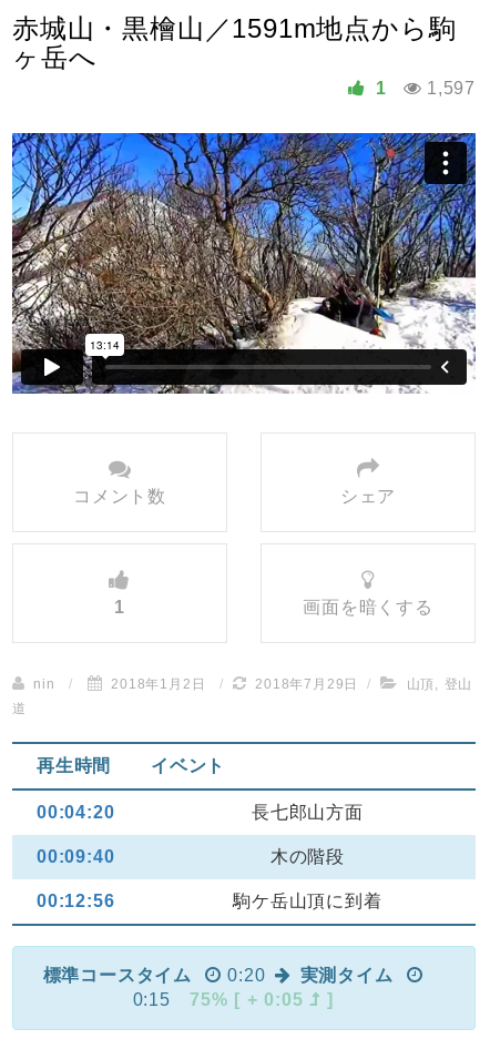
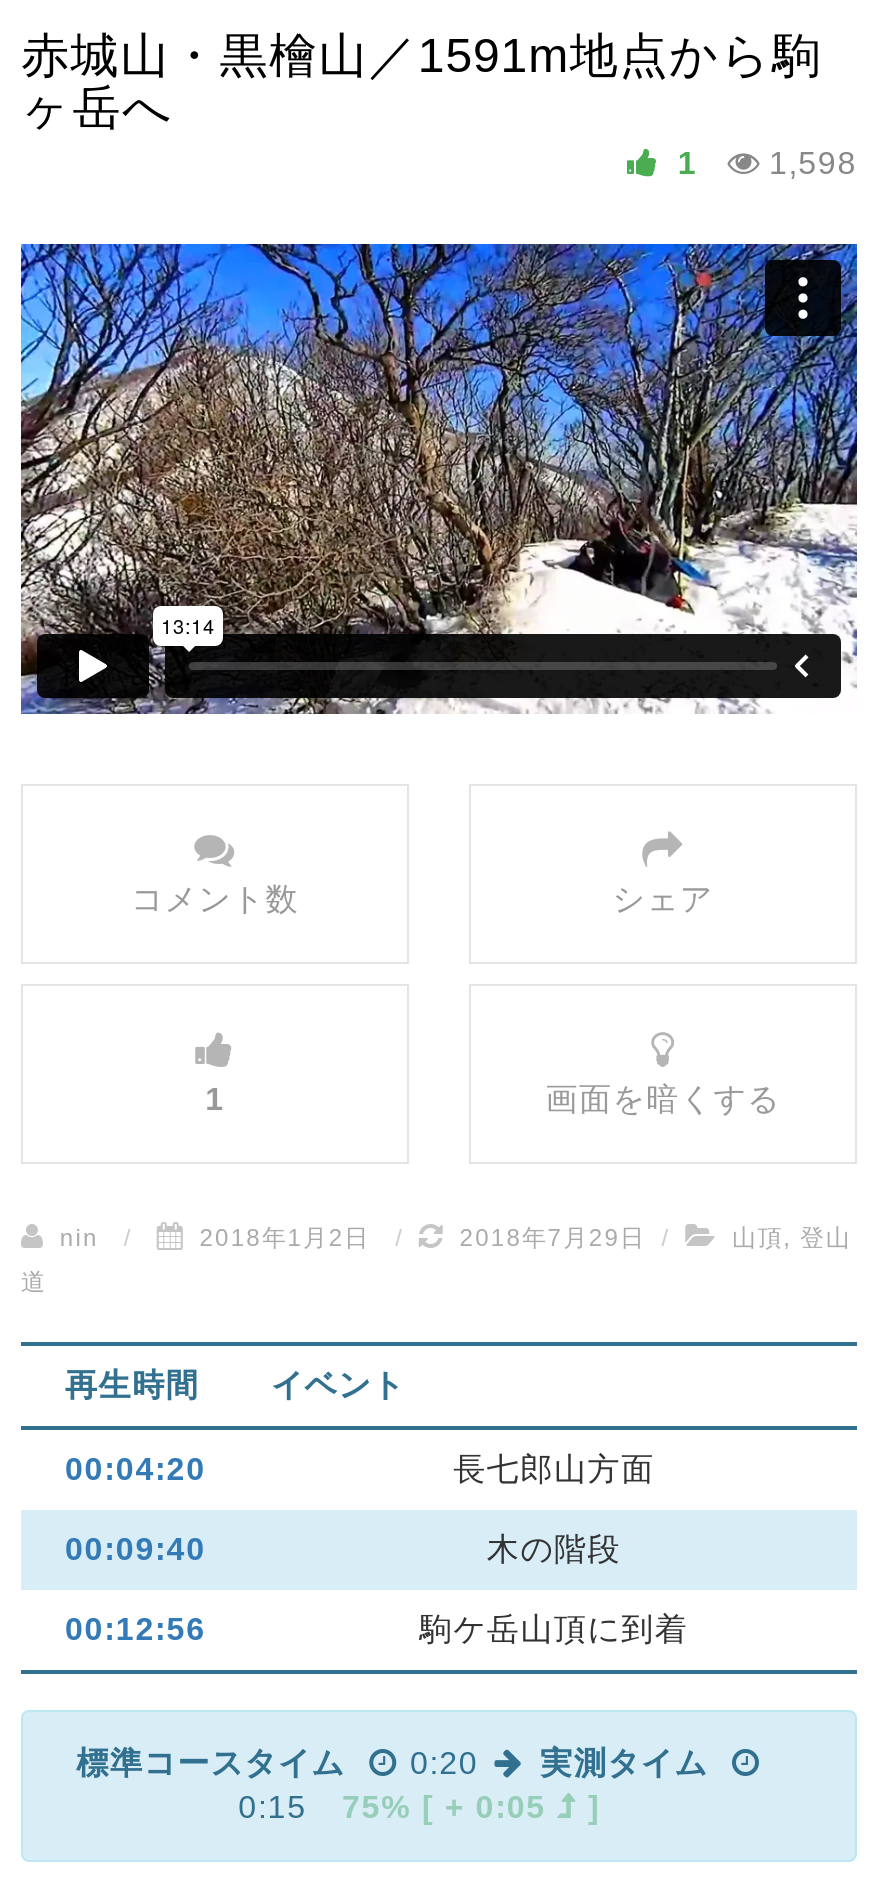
- 1,597
+ 1,598
